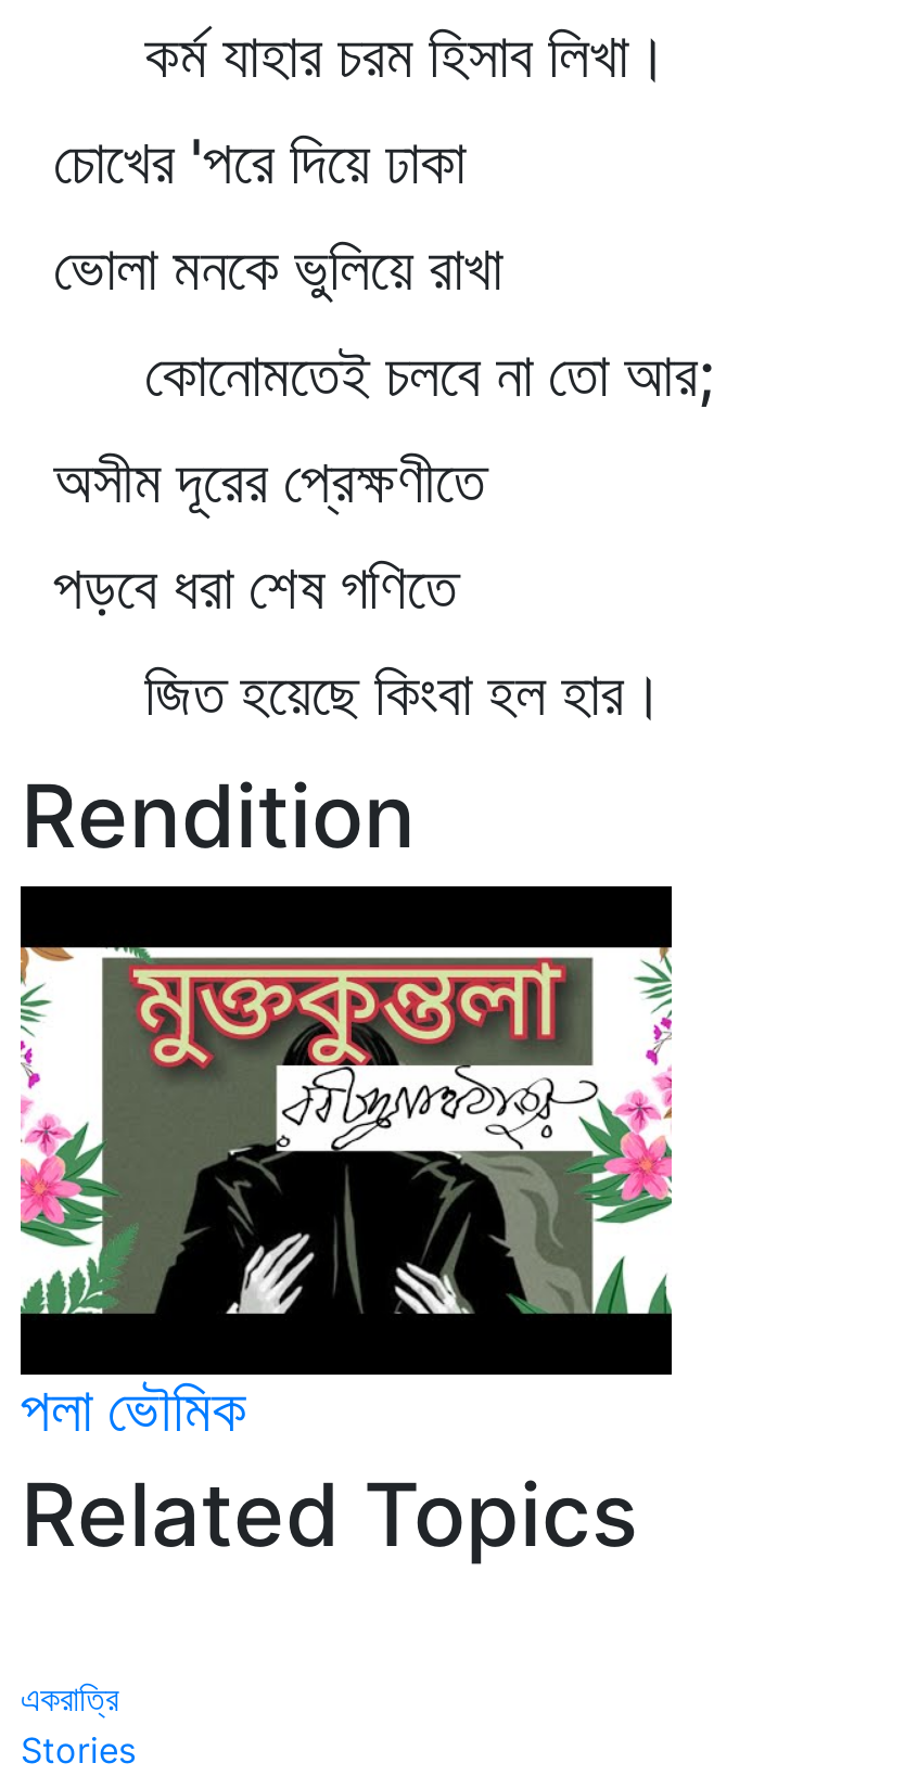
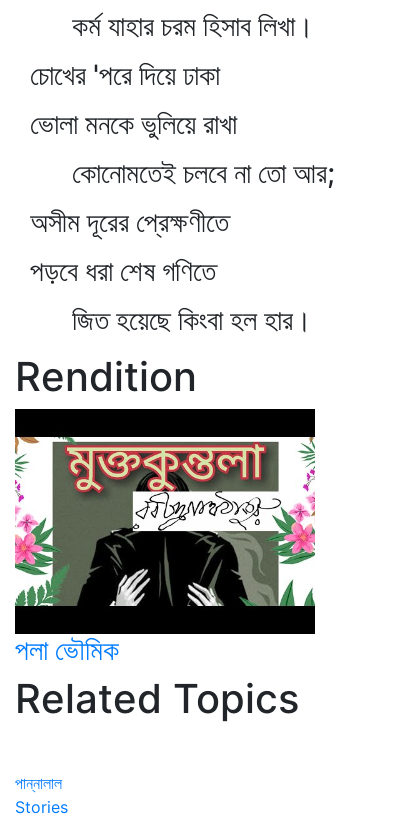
- একরাত্রি
+ পান্নালাল
